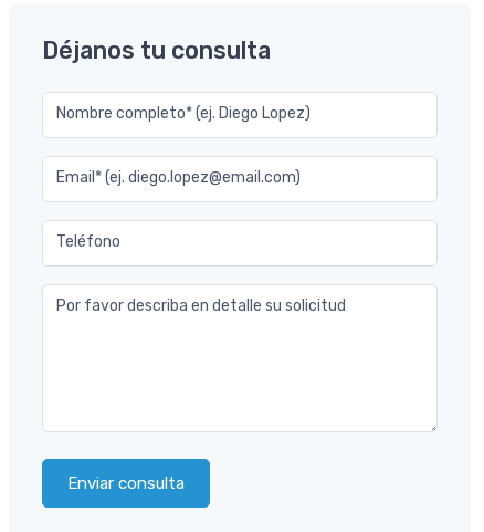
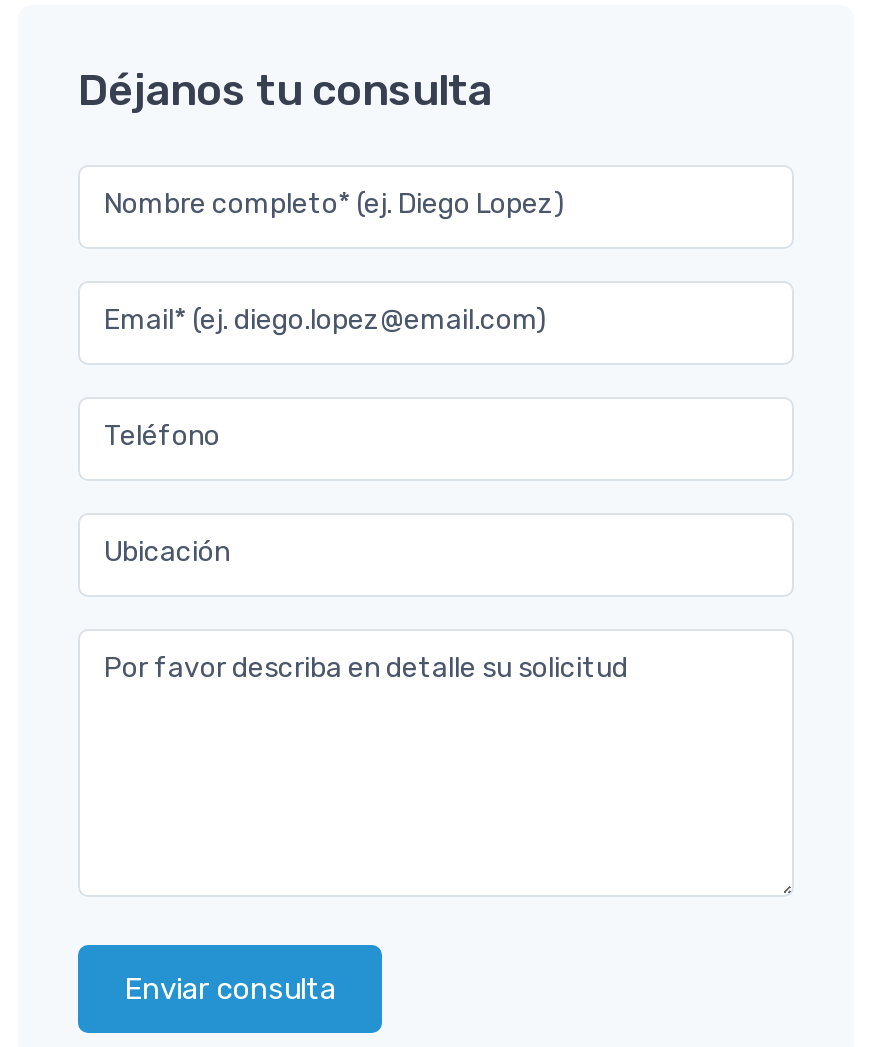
+ Ubicación
